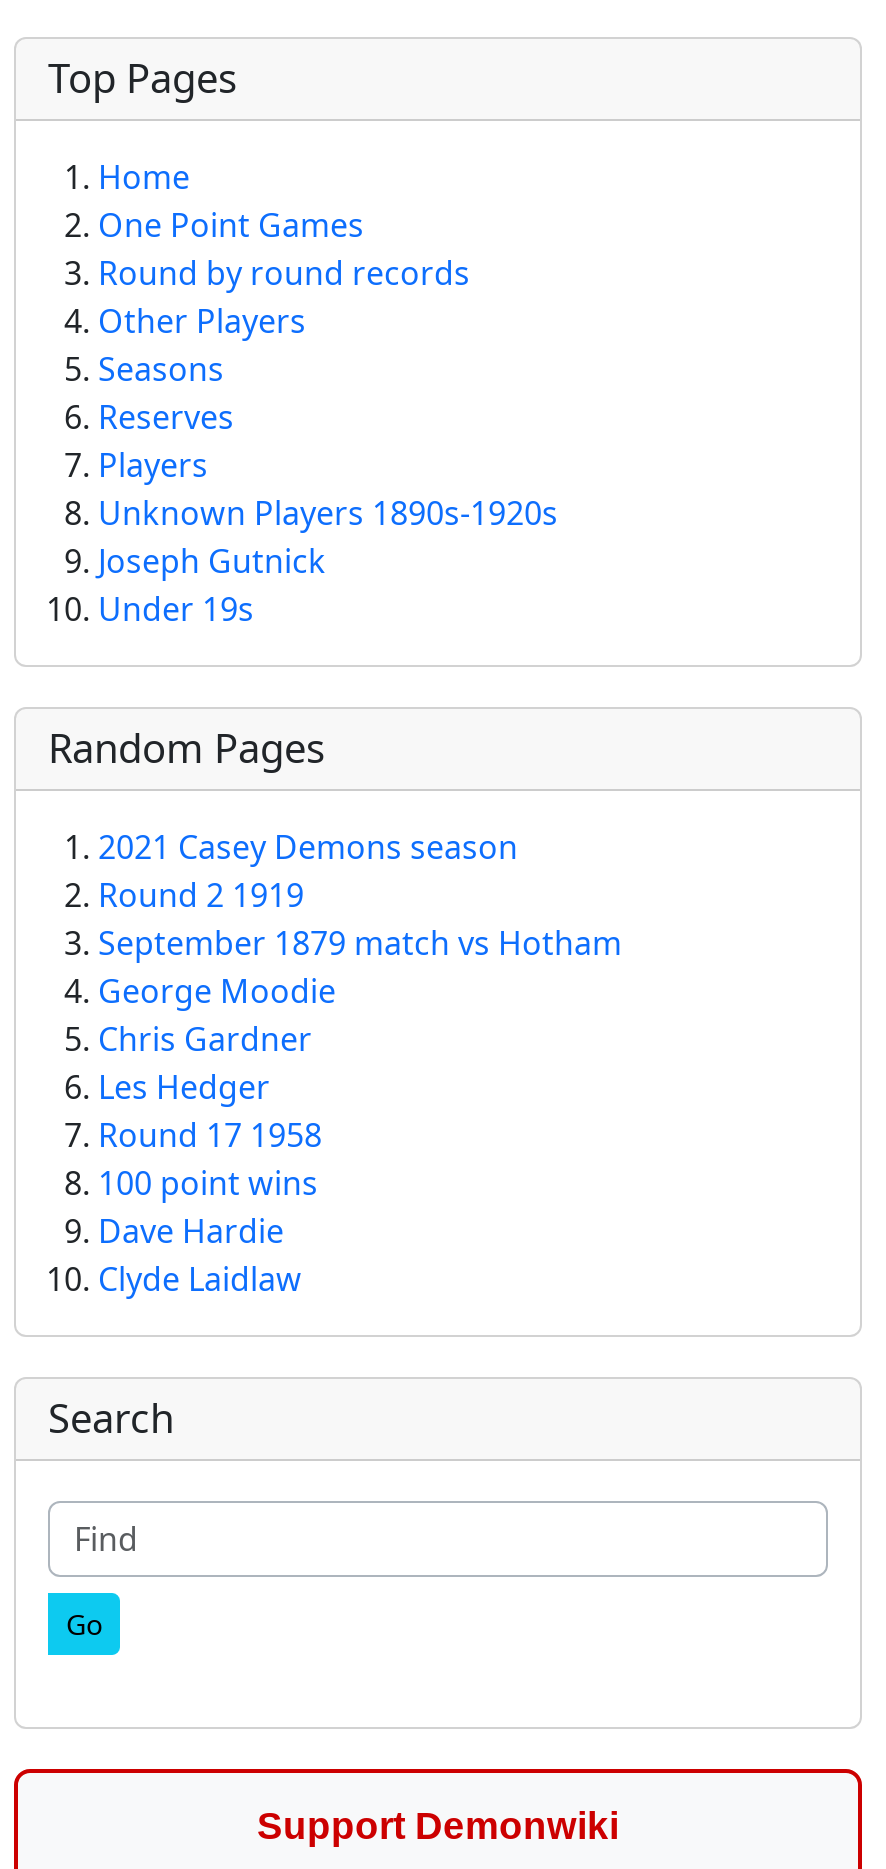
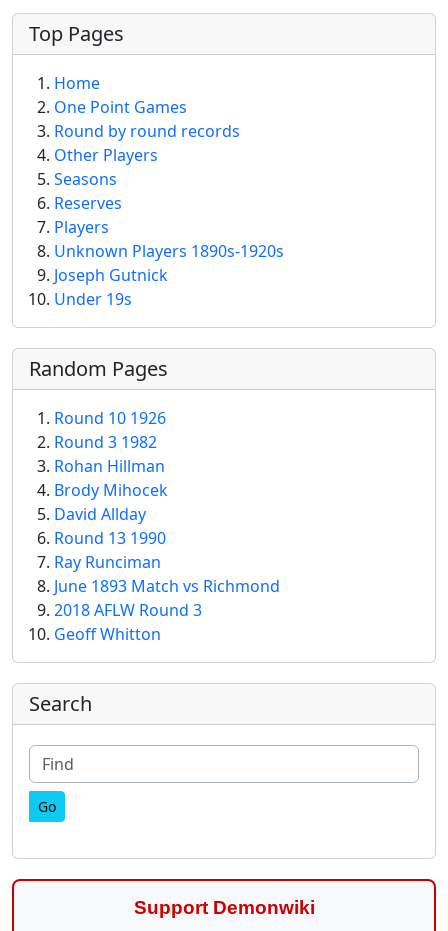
- 2021 Casey Demons season
- Round 2 1919
- September 1879 match vs Hotham
- George Moodie
- Chris Gardner
- Les Hedger
- Round 17 1958
- 100 point wins
- Dave Hardie
- Clyde Laidlaw
+ Round 10 1926
+ Round 3 1982
+ Rohan Hillman
+ Brody Mihocek
+ David Allday
+ Round 13 1990
+ Ray Runciman
+ June 1893 Match vs Richmond
+ 2018 AFLW Round 3
+ Geoff Whitton
